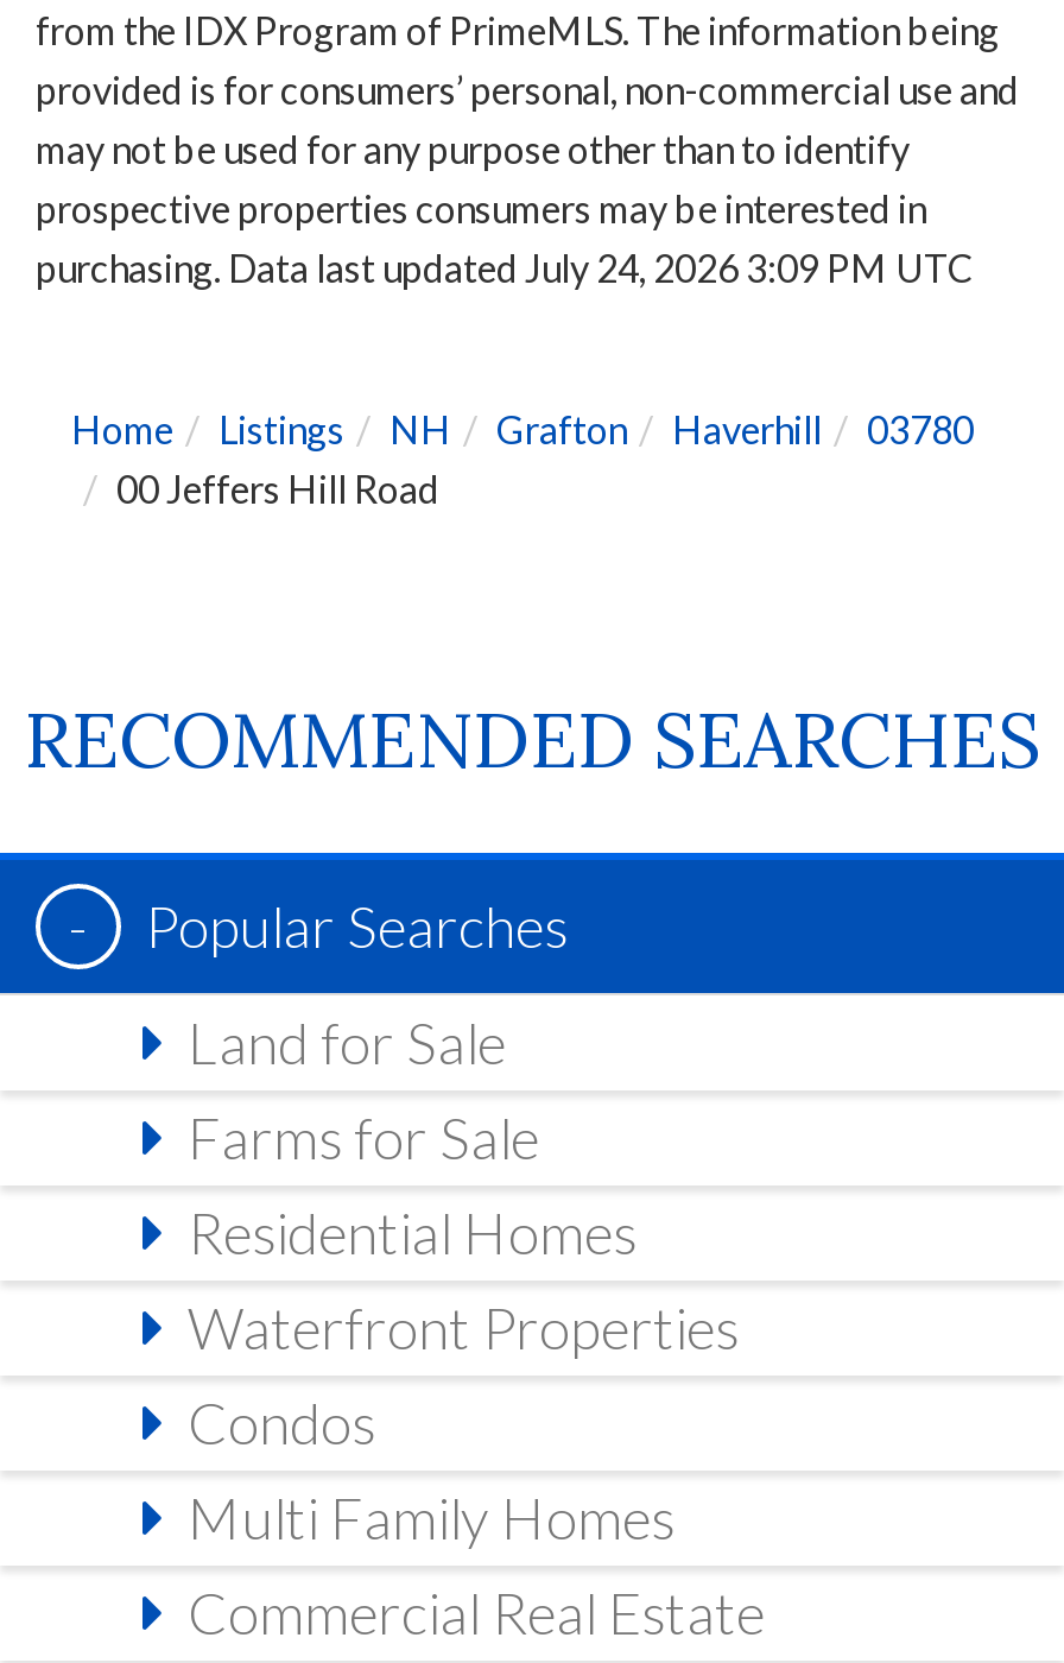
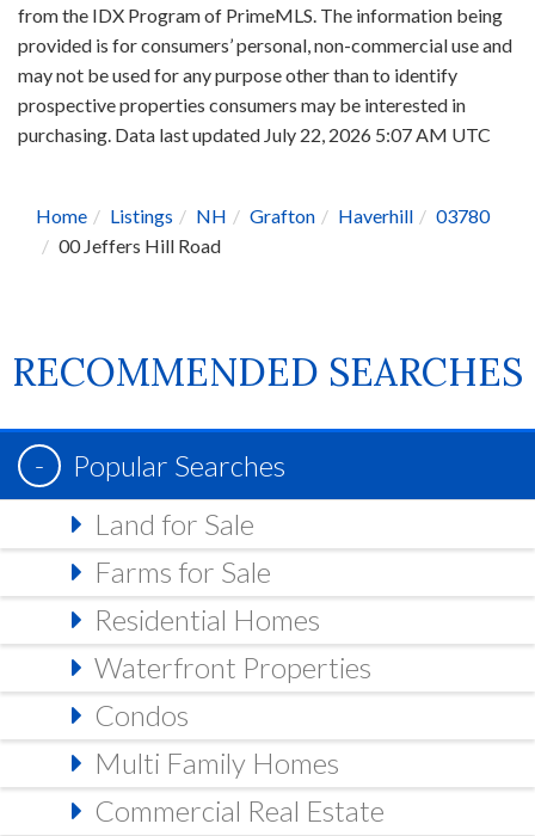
- purchasing. Data last updated July 24, 2026 3:09 PM UTC
+ purchasing. Data last updated July 22, 2026 5:07 AM UTC
